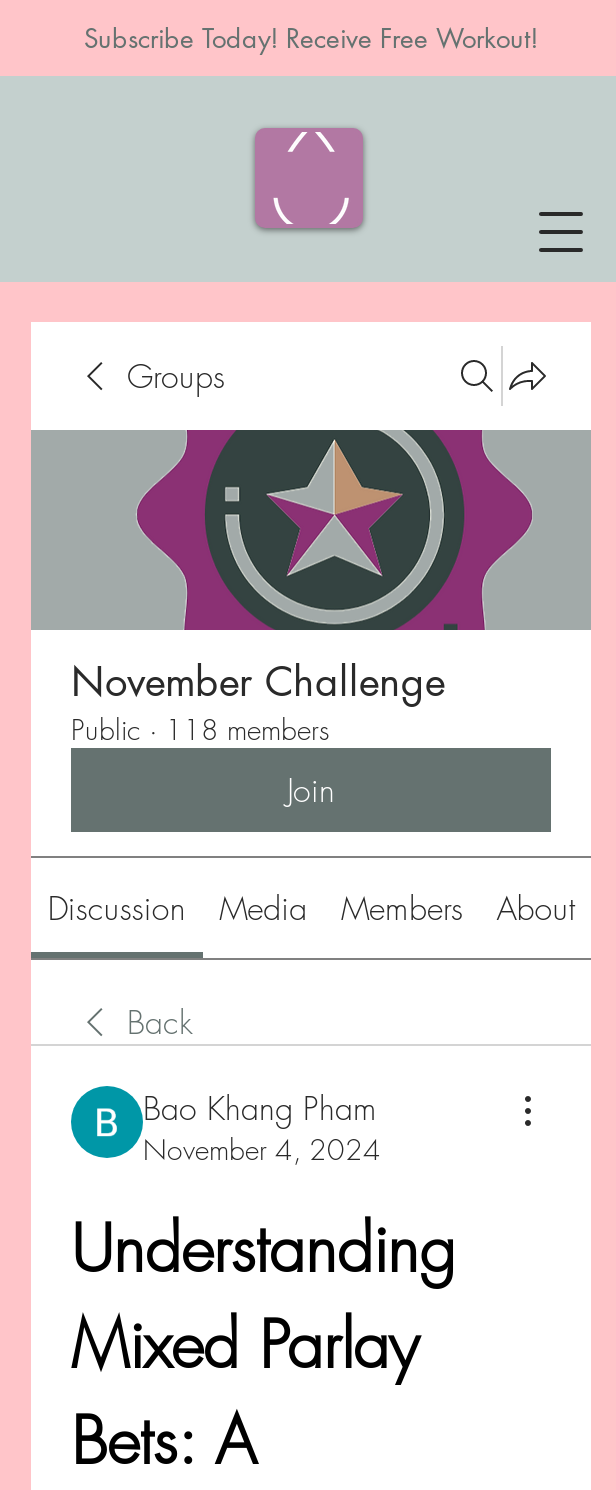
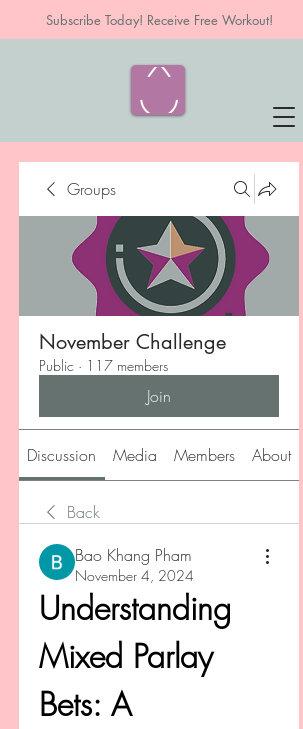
- Public · 118 members
+ Public · 117 members
